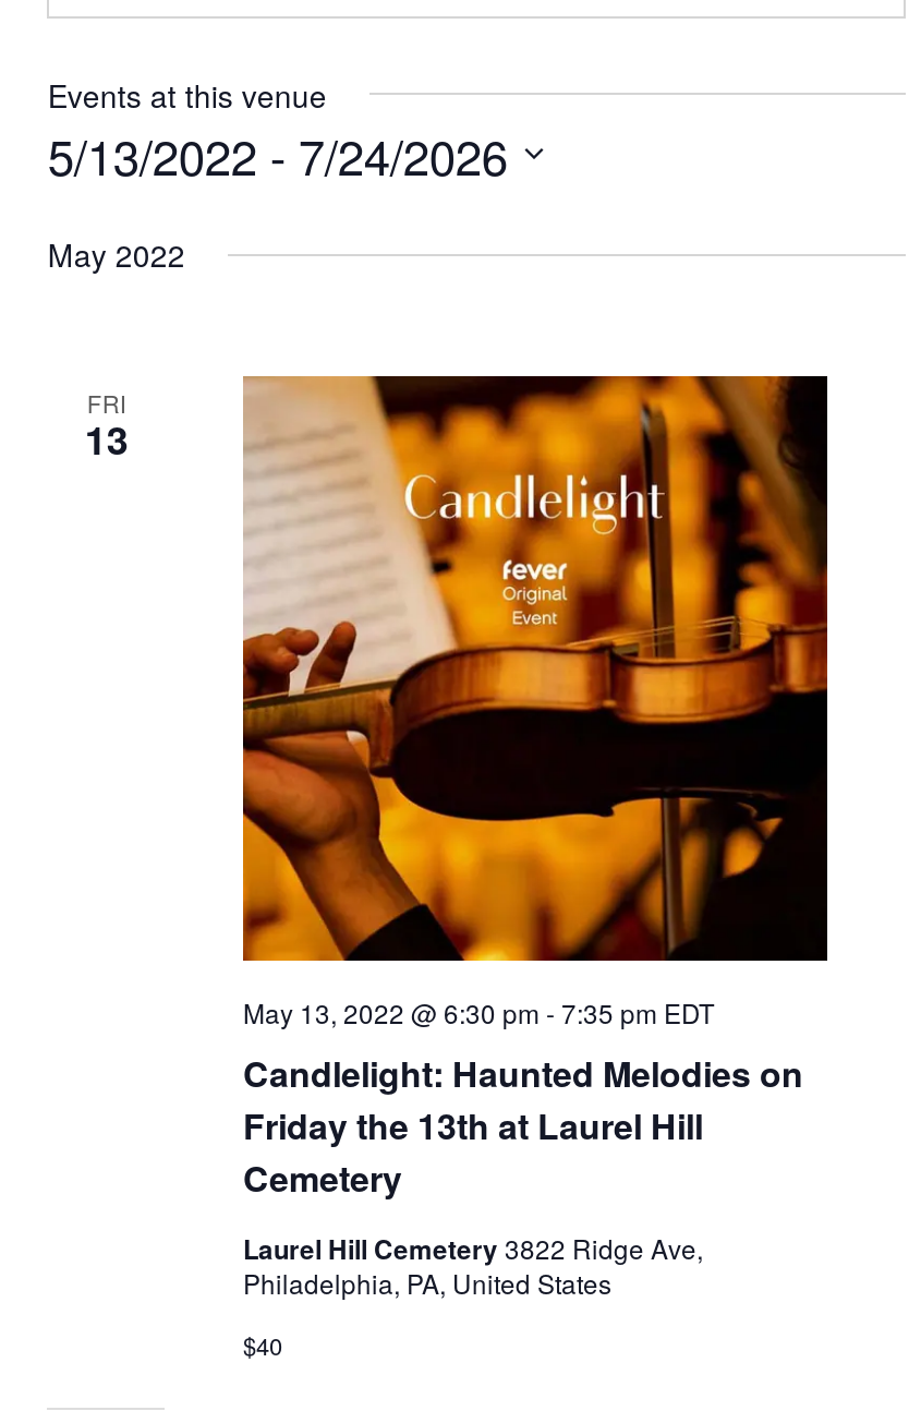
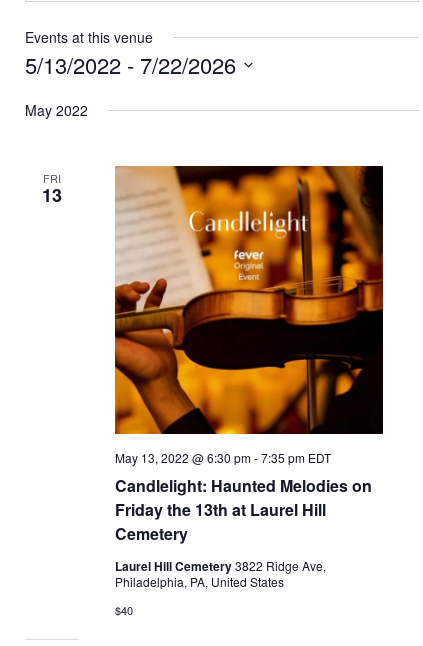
- 5/13/2022 - 7/24/2026
+ 5/13/2022 - 7/22/2026
